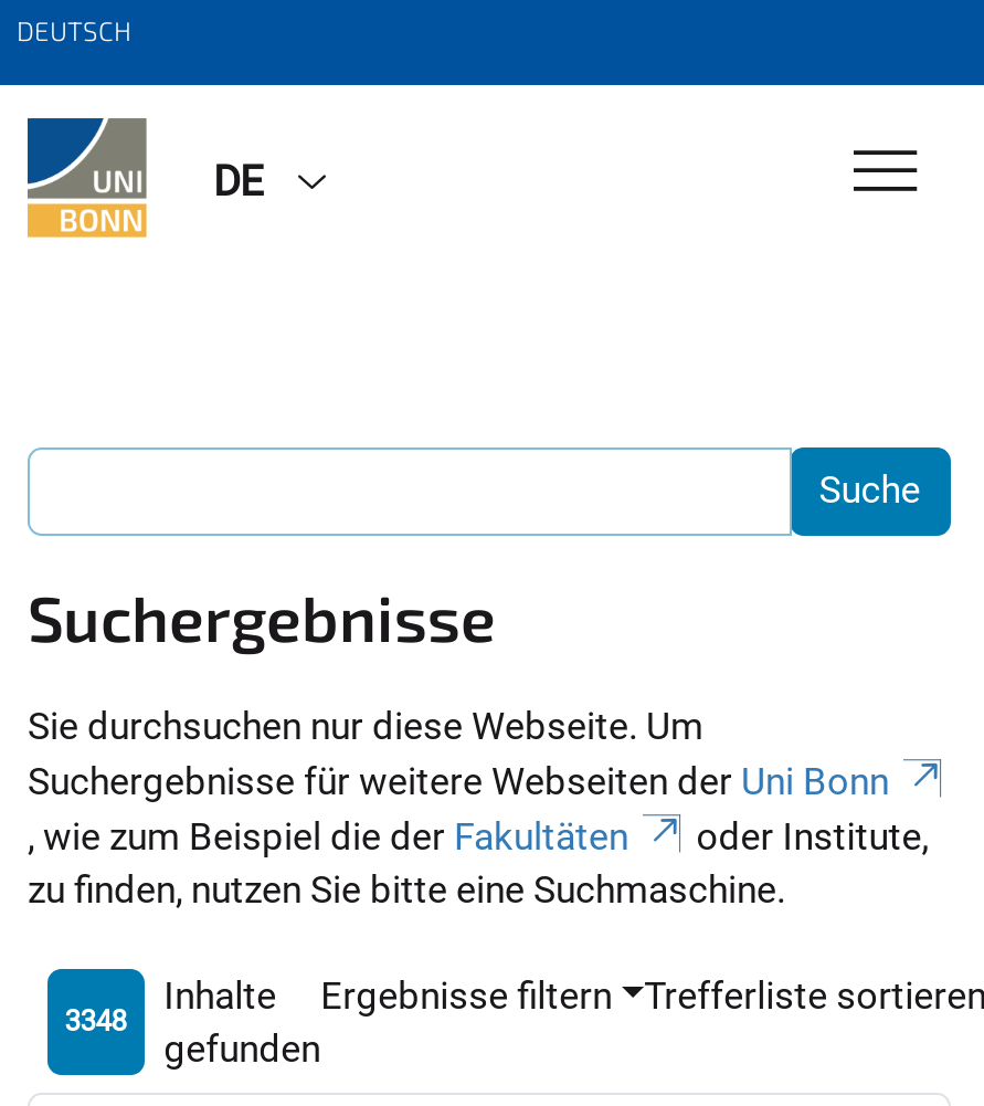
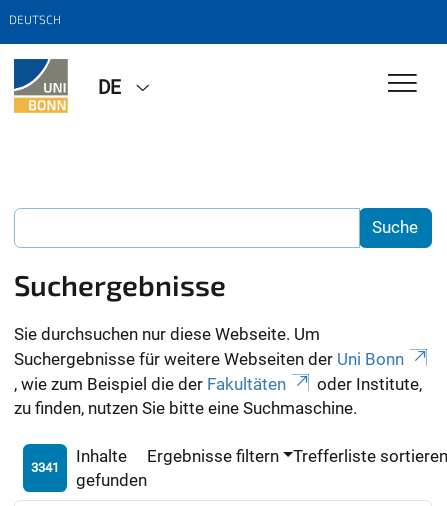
- 3348
+ 3341
